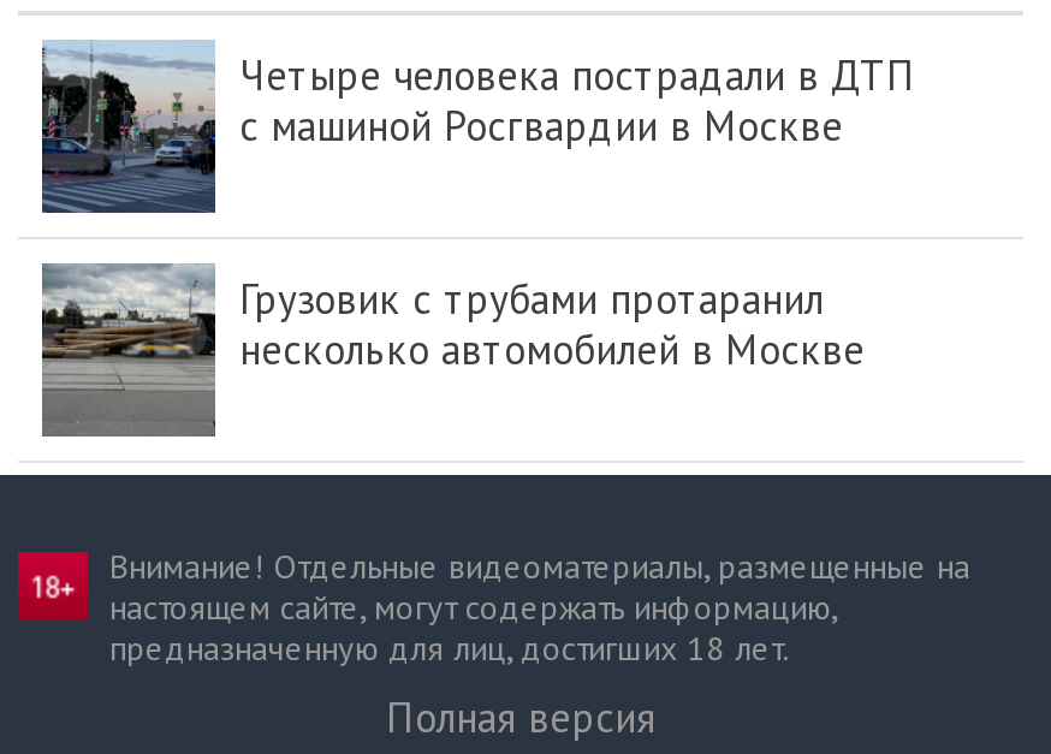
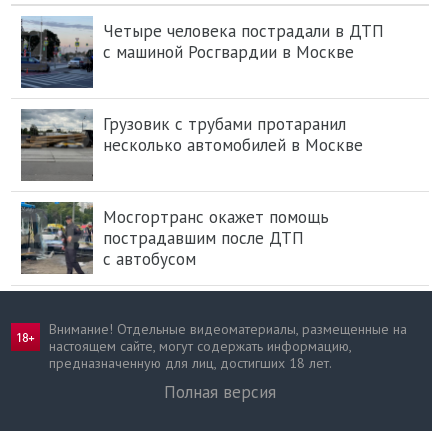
+ [image]
+ Мосгортранс окажет помощь
+ пострадавшим после ДТП
+ с автобусом
